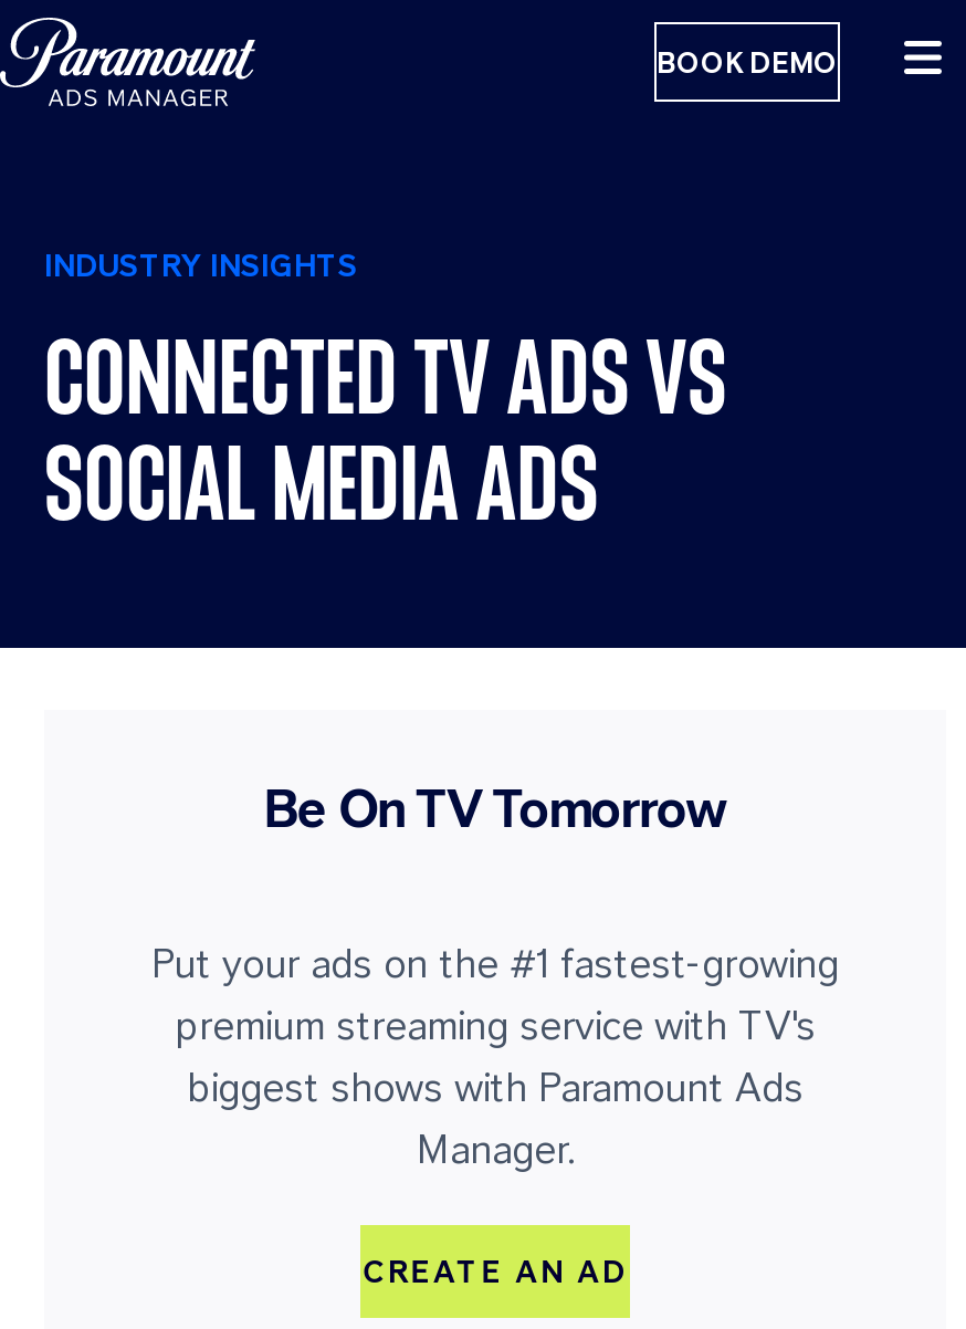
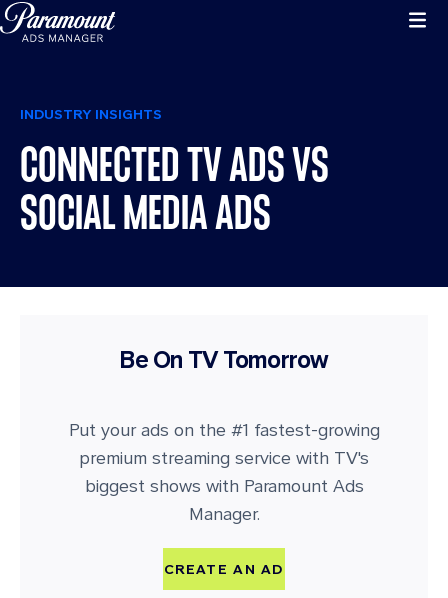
- BOOK DEMO
